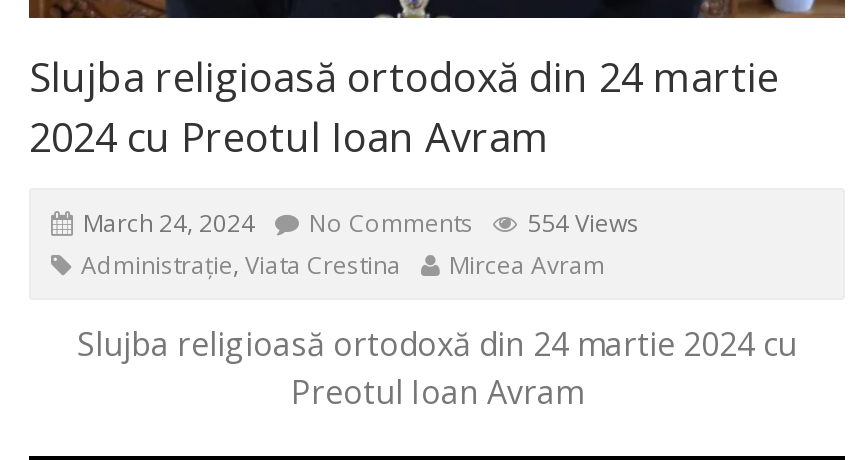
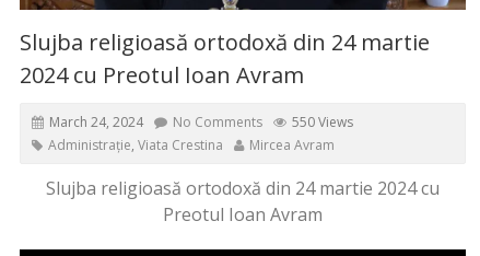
- March 24, 2024 No Comments 554 Views
+ March 24, 2024 No Comments 550 Views
